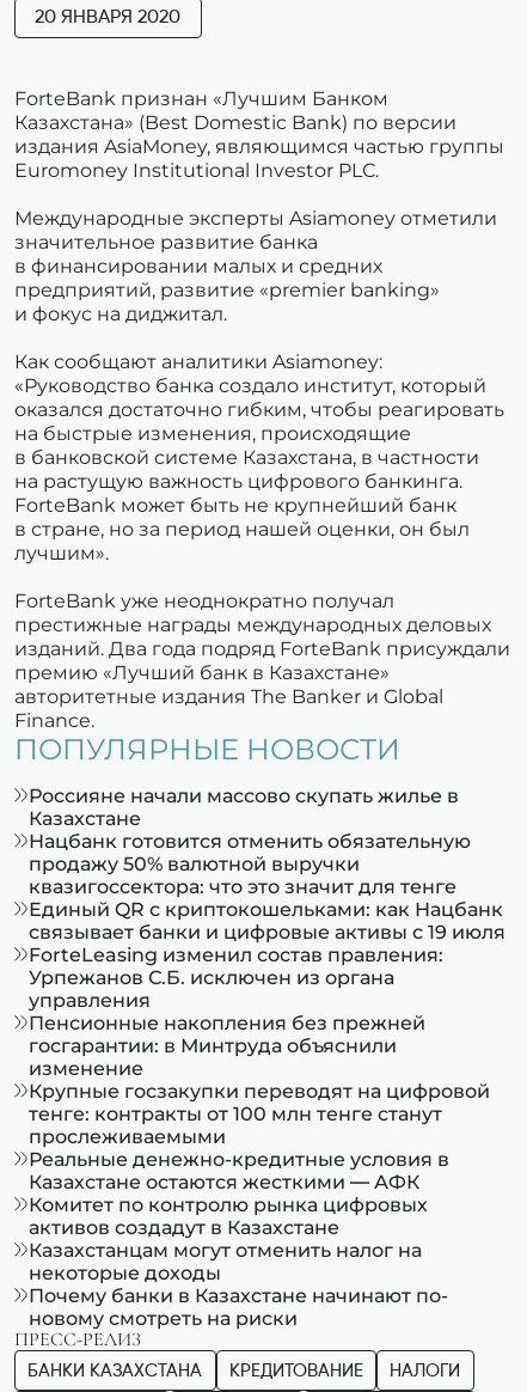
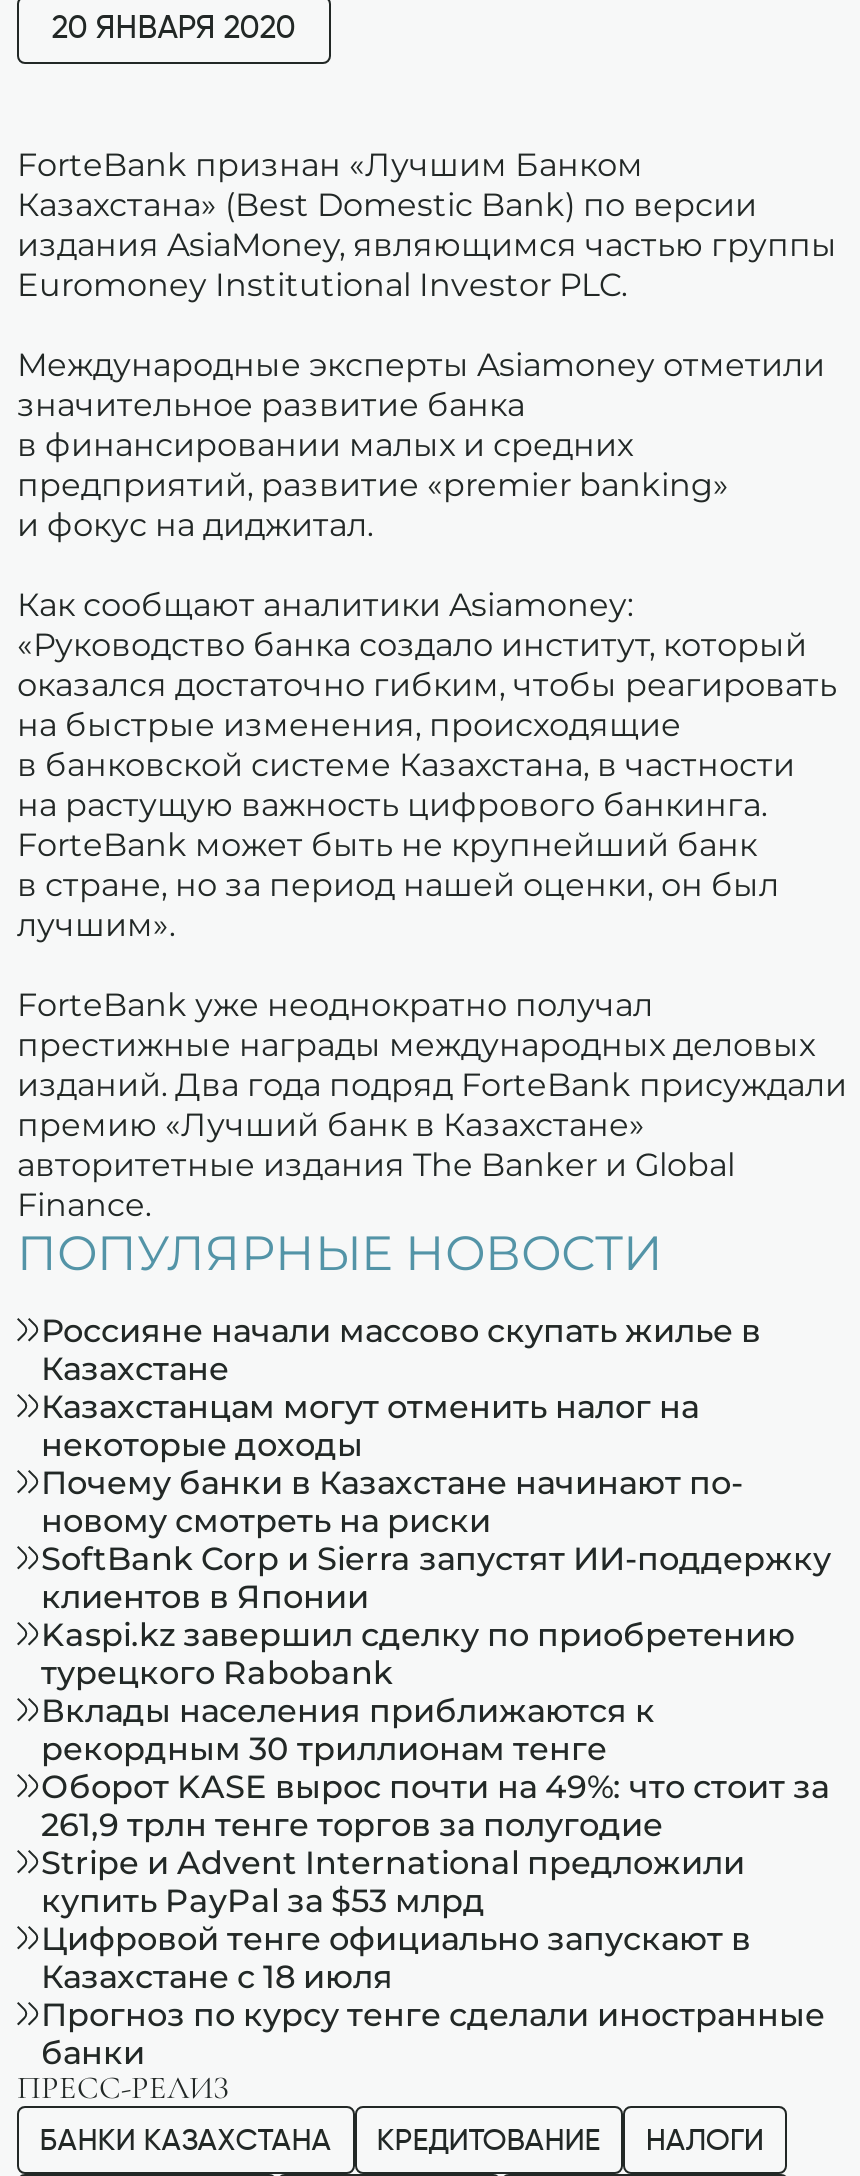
- Нацбанк готовится отменить обязательную
- продажу 50% валютной выручки
- квазигоссектора: что это значит для тенге
- Единый QR с криптокошельками: как Нацбанк
- связывает банки и цифровые активы с 19 июля
- ForteLeasing изменил состав правления:
- Урпежанов С.Б. исключен из органа
- управления
- Пенсионные накопления без прежней
- госгарантии: в Минтруда объяснили
- изменение
- Крупные госзакупки переводят на цифровой
- тенге: контракты от 100 млн тенге станут
- прослеживаемыми
- Реальные денежно-кредитные условия в
- Казахстане остаются жесткими — АФК
- Комитет по контролю рынка цифровых
- активов создадут в Казахстане

moved up: Казахстанцам могут отменить налог на | некоторые доходы | Почему банки в Казахстане начинают по- | новому смотреть на риски

+ SoftBank Corp и Sierra запустят ИИ-поддержку
+ клиентов в Японии
+ Kaspi.kz завершил сделку по приобретению
+ турецкого Rabobank
+ Вклады населения приближаются к
+ рекордным 30 триллионам тенге
+ Оборот KASE вырос почти на 49%: что стоит за
+ 261,9 трлн тенге торгов за полугодие
+ Stripe и Advent International предложили
+ купить PayPal за $53 млрд
+ Цифровой тенге официально запускают в
+ Казахстане с 18 июля
+ Прогноз по курсу тенге сделали иностранные
+ банки
